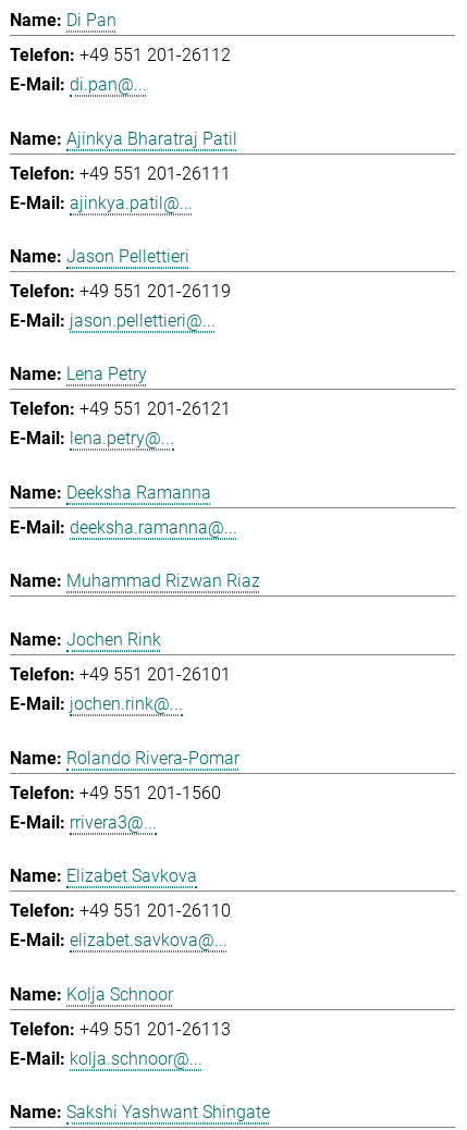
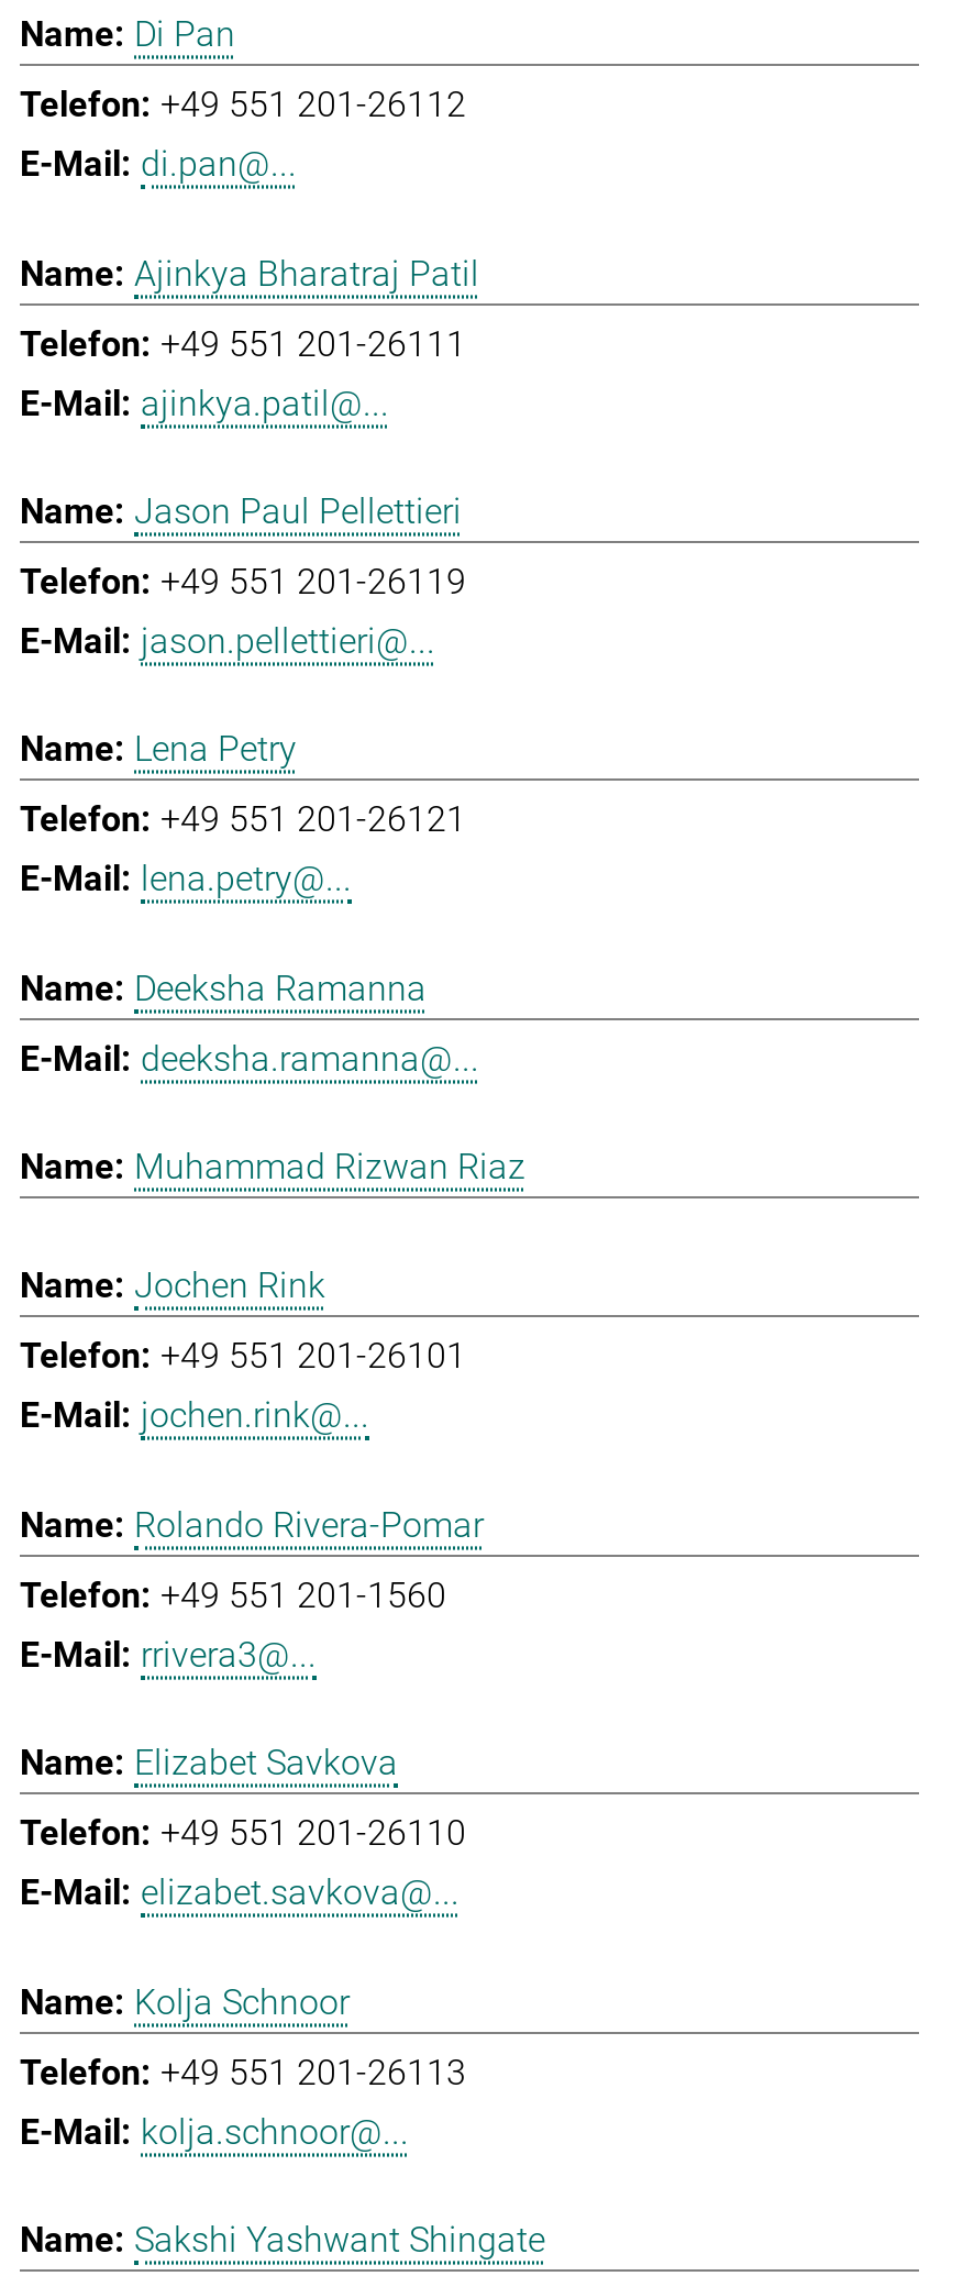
- Jason Pellettieri
+ Jason Paul Pellettieri
